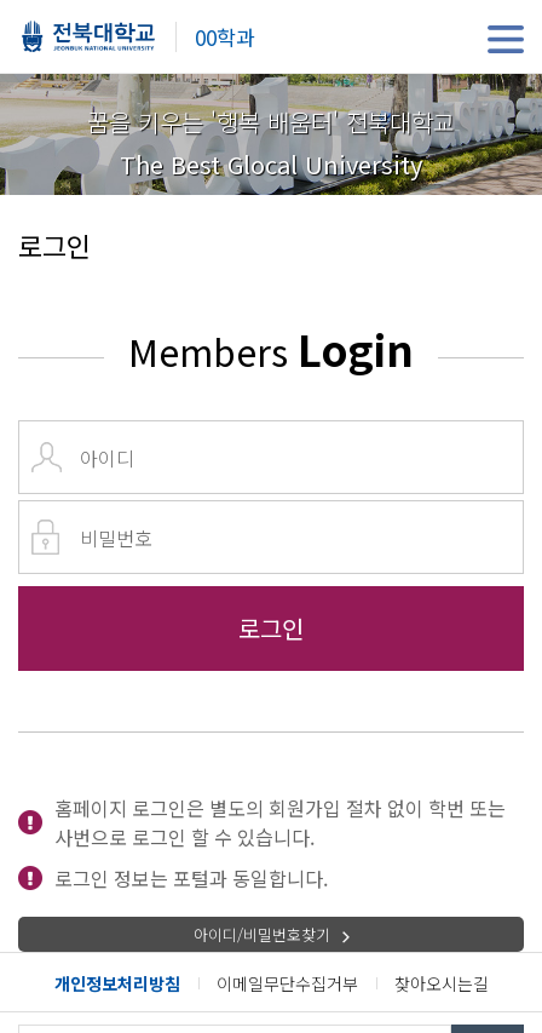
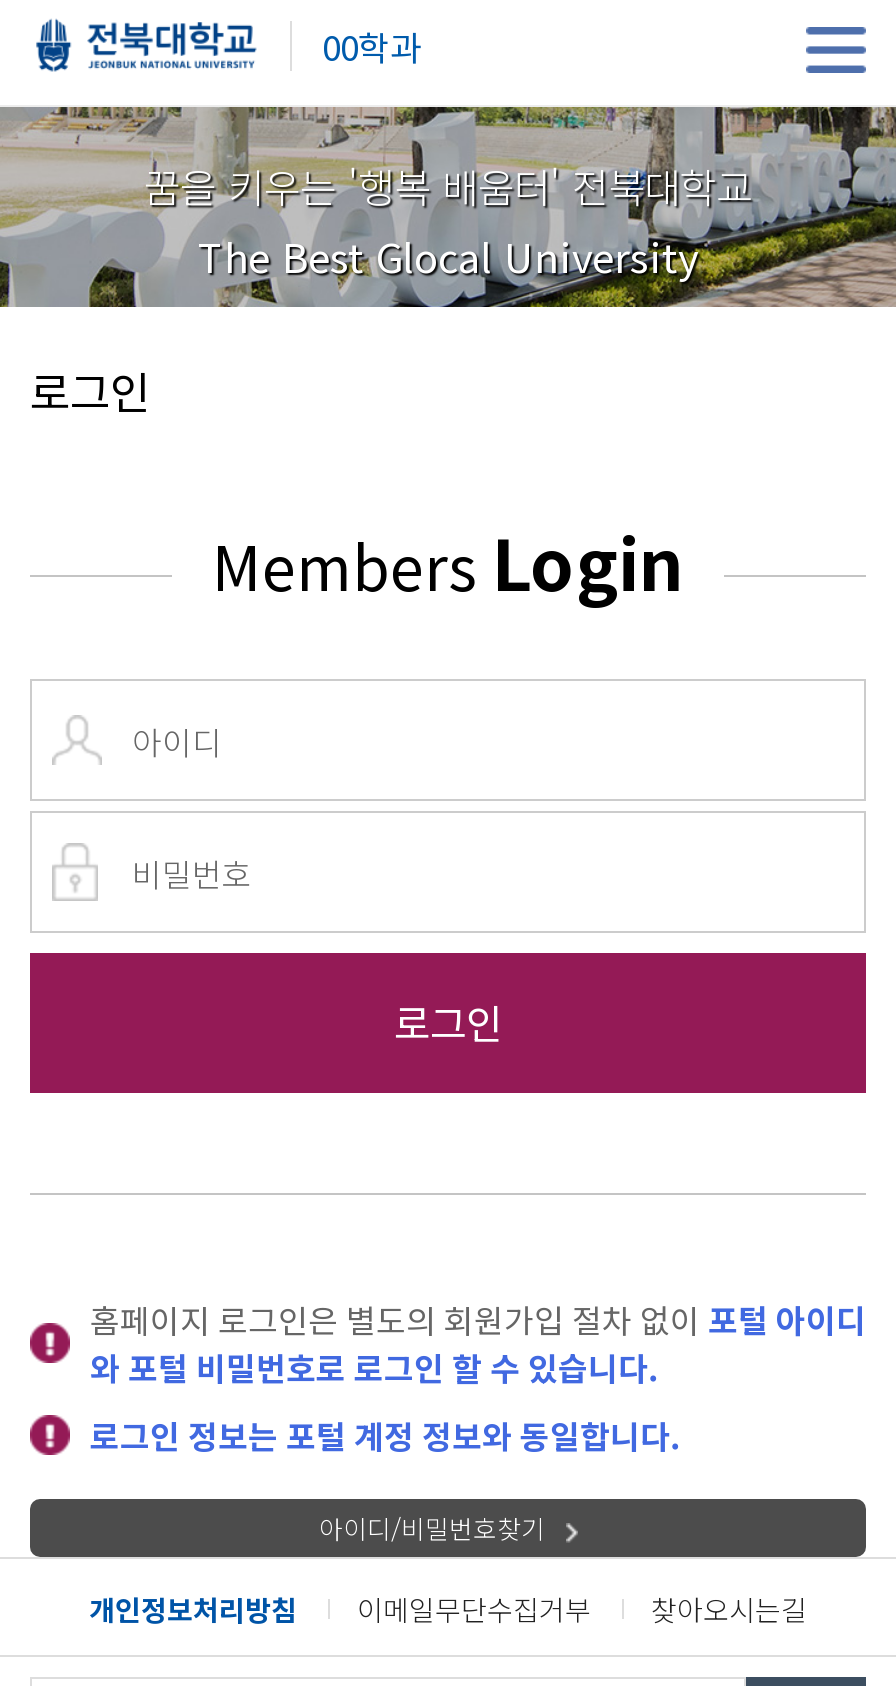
- 홈페이지 로그인은 별도의 회원가입 절차 없이 학번 또는
- 사번으로 로그인 할 수 있습니다.
- 로그인 정보는 포털과 동일합니다.
+ 홈페이지 로그인은 별도의 회원가입 절차 없이 포털 아이디
+ 와 포털 비밀번호로 로그인 할 수 있습니다.
+ 로그인 정보는 포털 계정 정보와 동일합니다.
